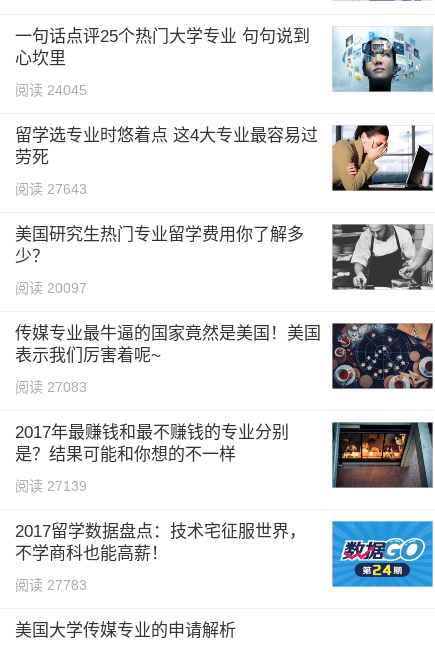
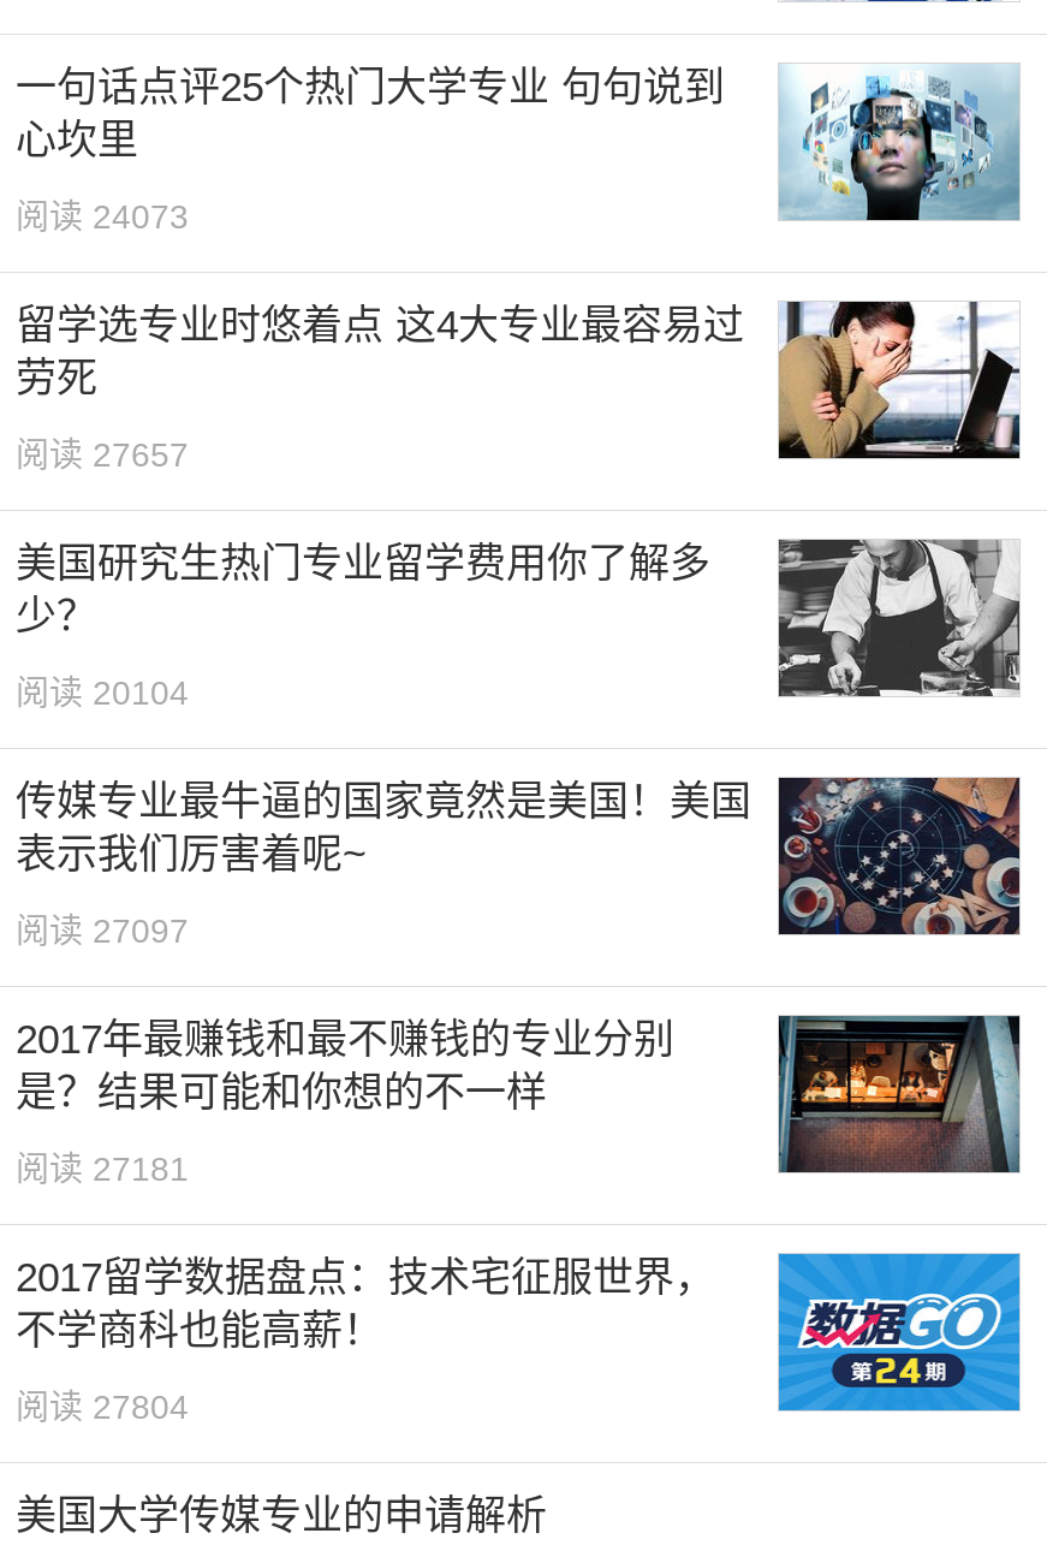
- 阅读 24045
+ 阅读 24073

- 阅读 27643
+ 阅读 27657

- 阅读 20097
+ 阅读 20104

- 阅读 27083
+ 阅读 27097

- 阅读 27139
+ 阅读 27181

- 阅读 27783
+ 阅读 27804
